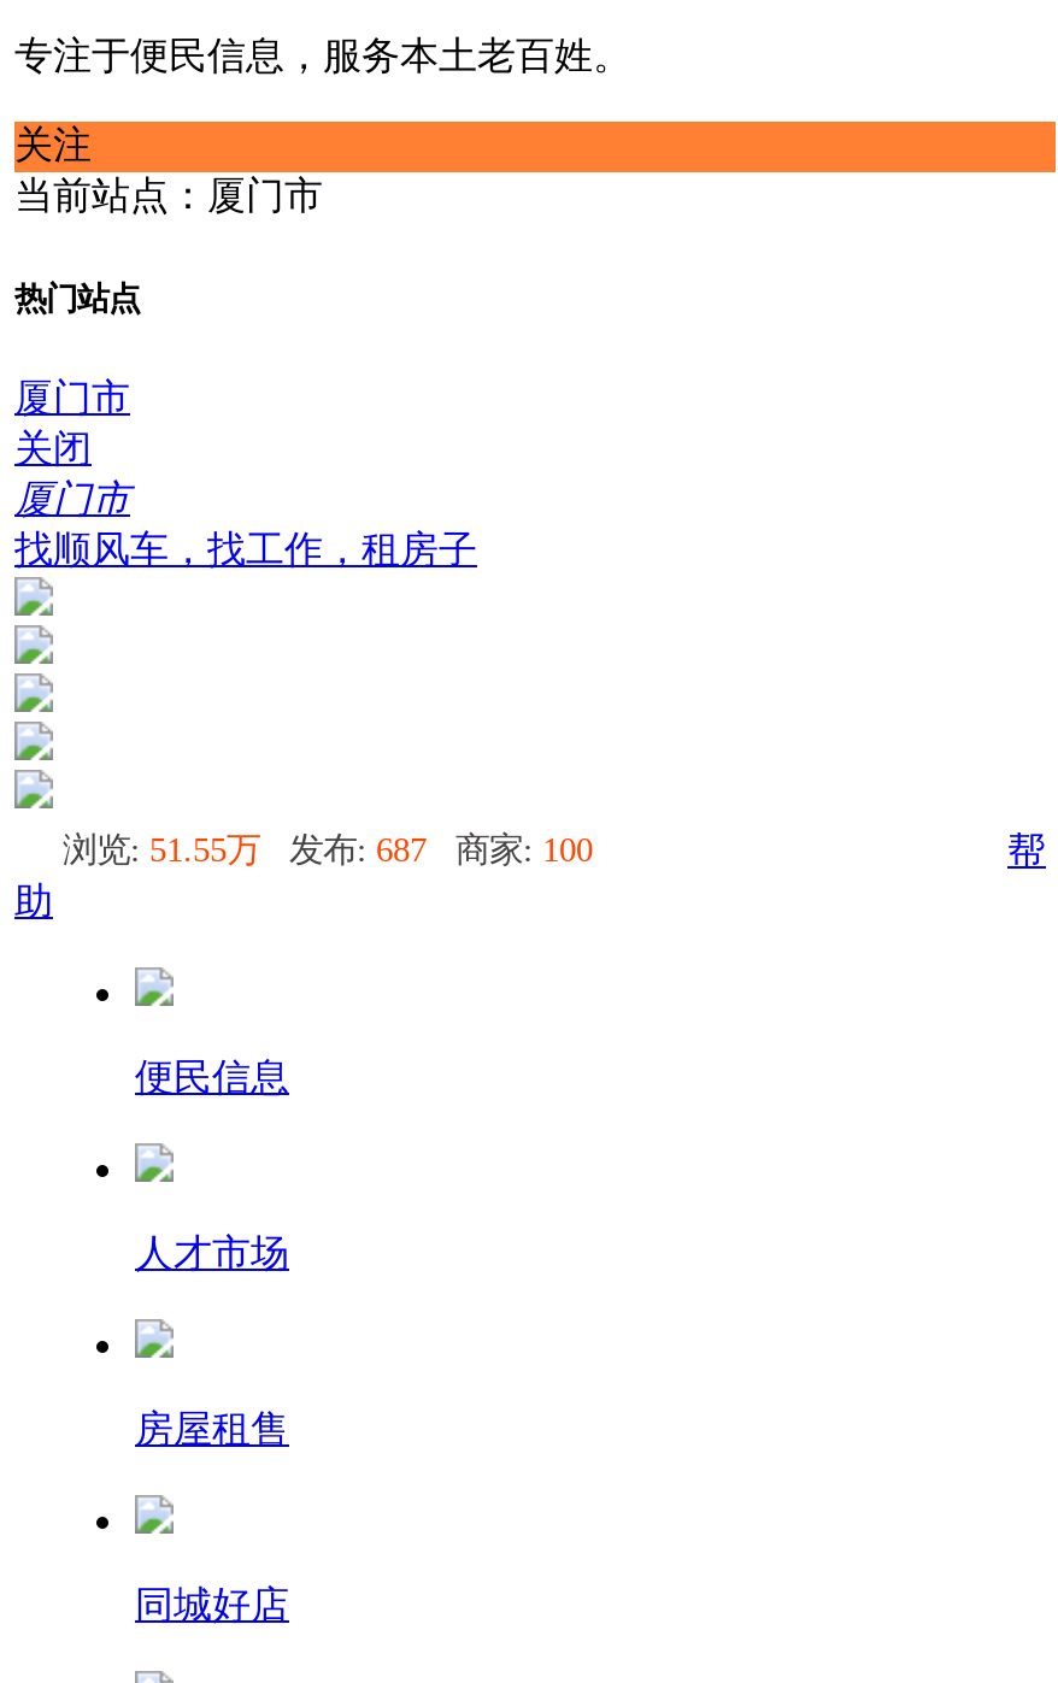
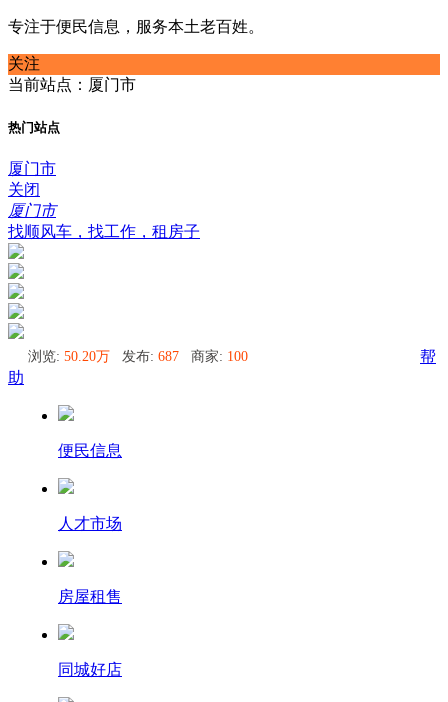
- 浏览: 51.55万发布: 687商家: 100
+ 浏览: 50.20万发布: 687商家: 100
